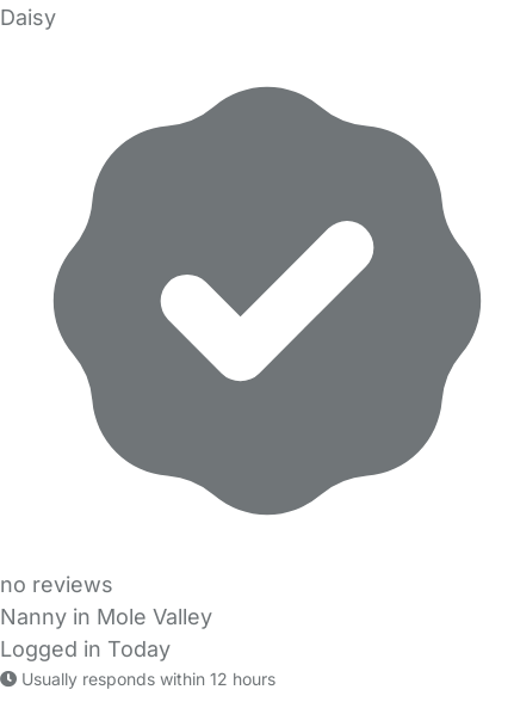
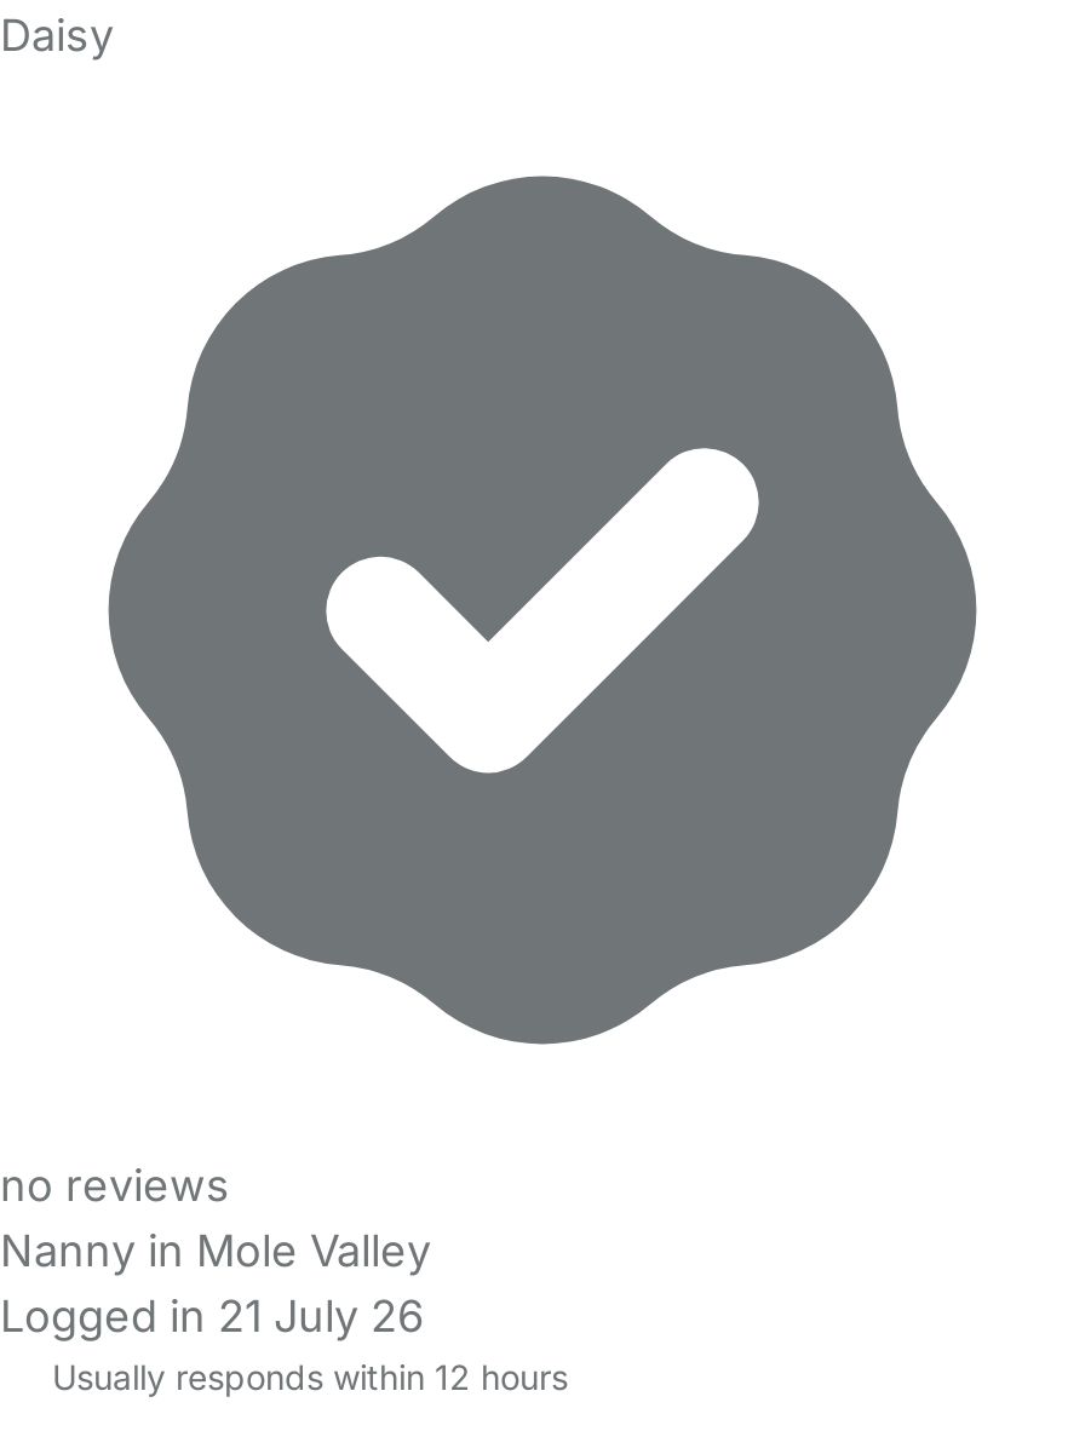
- Logged in Today
+ Logged in 21 July 26
